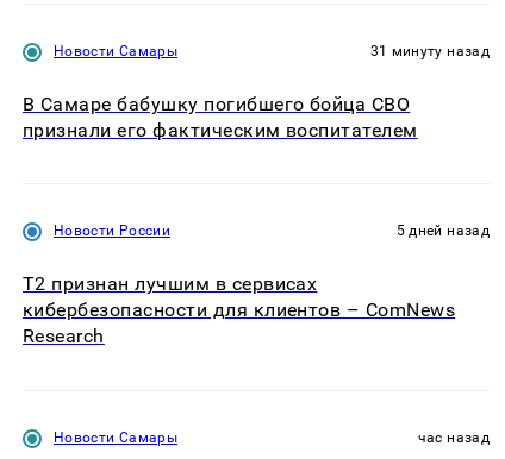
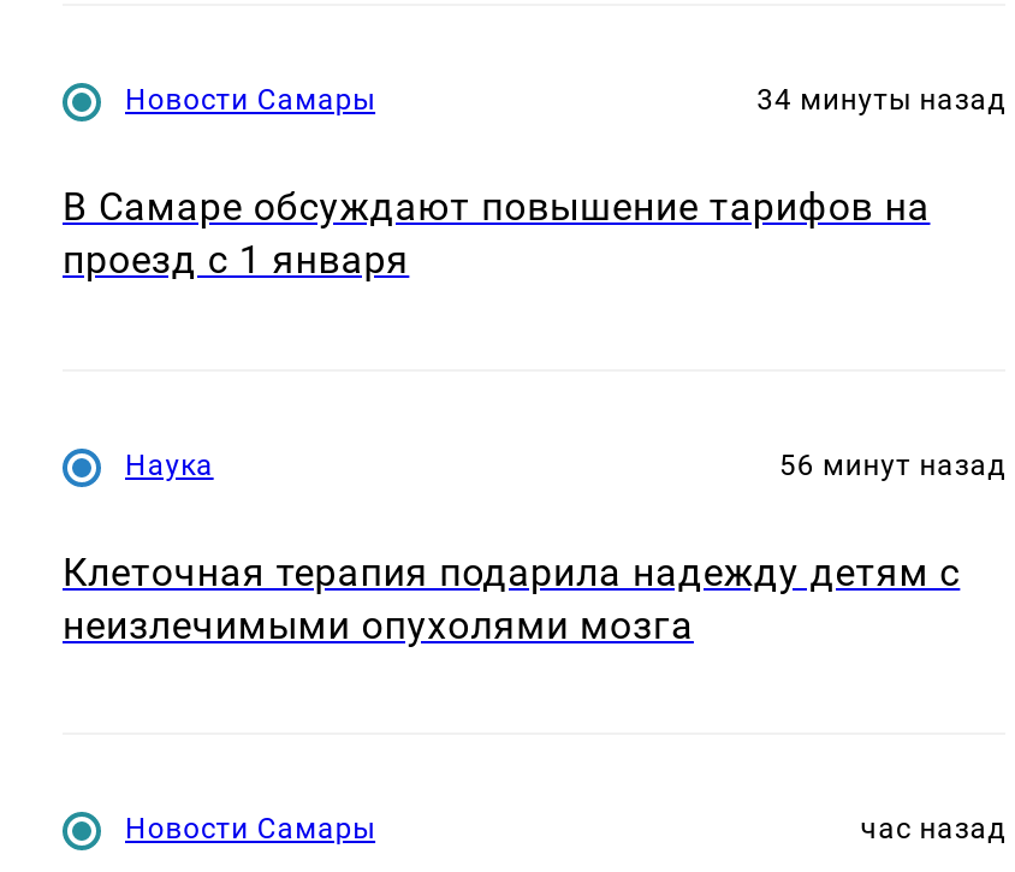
- 31 минуту назад
+ 34 минуты назад

- В Самаре бабушку погибшего бойца СВО
- признали его фактическим воспитателем
+ В Самаре обсуждают повышение тарифов на
+ проезд с 1 января

- Новости России
- 5 дней назад
+ Наука
+ 56 минут назад

- T2 признан лучшим в сервисах
- кибербезопасности для клиентов – ComNews
- Research
+ Клеточная терапия подарила надежду детям с
+ неизлечимыми опухолями мозга
